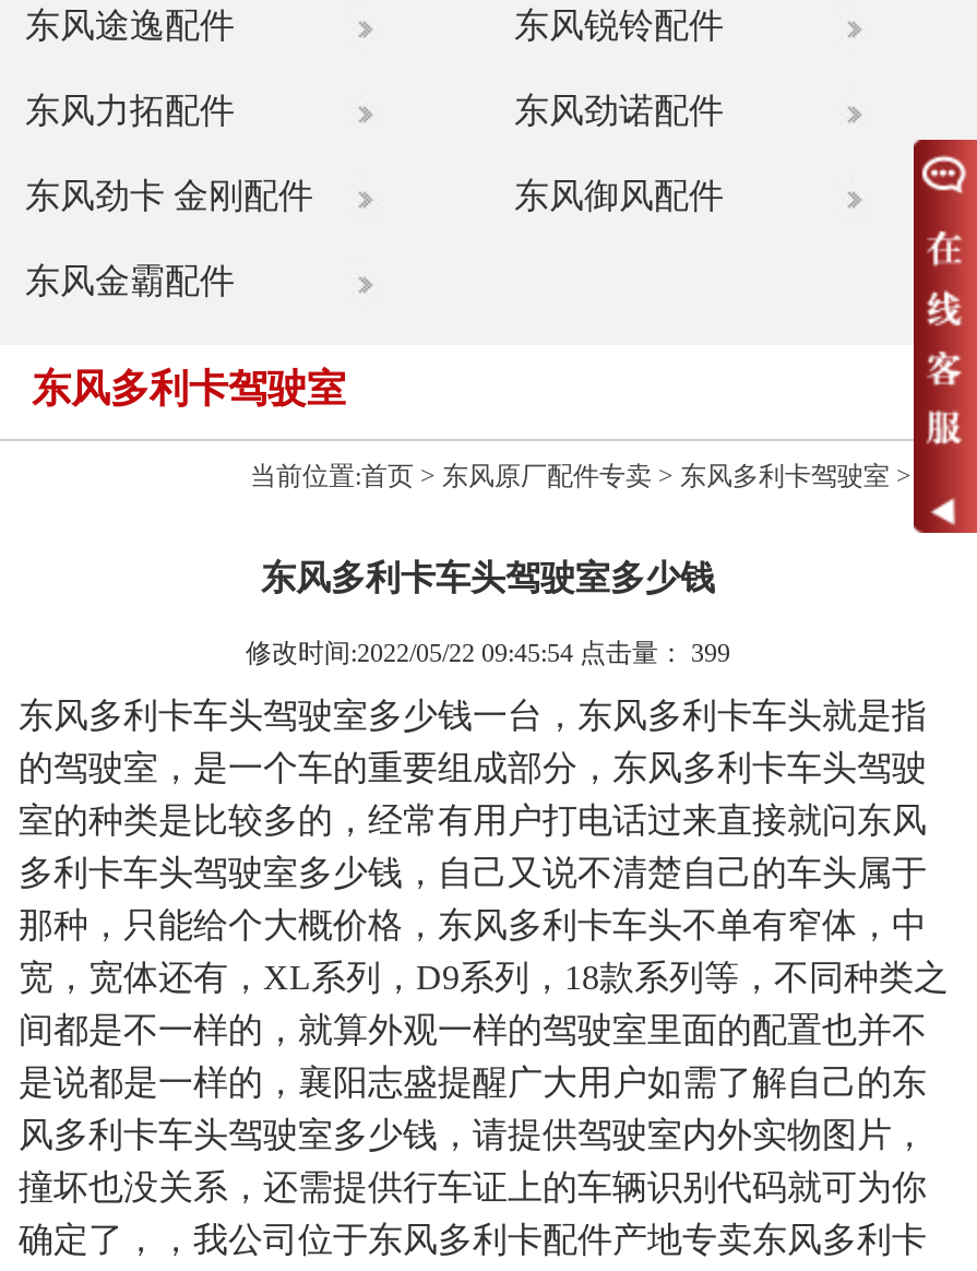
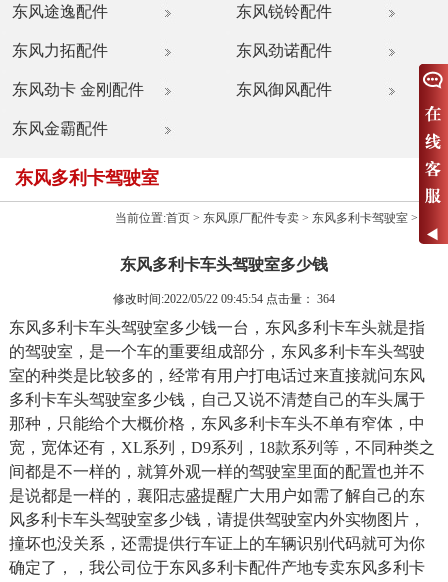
- 修改时间:2022/05/22 09:45:54 点击量：399
+ 修改时间:2022/05/22 09:45:54 点击量：364
